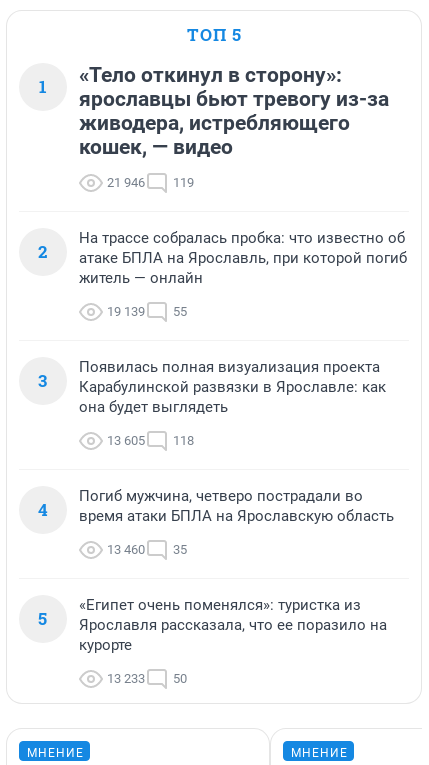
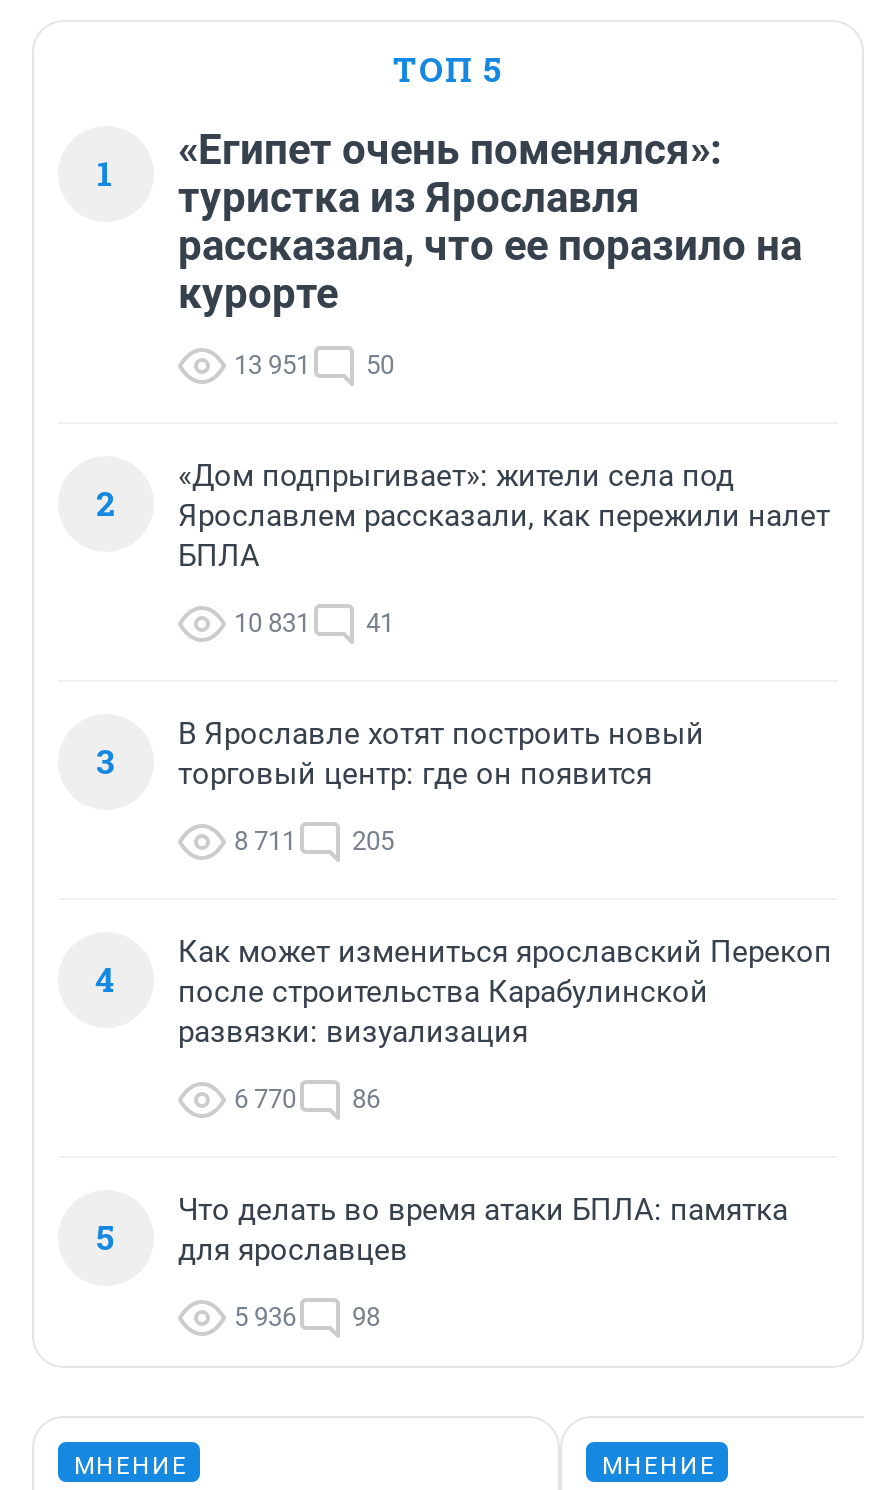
- «Тело откинул в сторону»:
- ярославцы бьют тревогу из-за
- живодера, истребляющего
- кошек, — видео
+ «Египет очень поменялся»:
+ туристка из Ярославля
+ рассказала, что ее поразило на
+ курорте

- 21 946
- 119
+ 13 951
+ 50

- На трассе собралась пробка: что известно об
- атаке БПЛА на Ярославль, при которой погиб
- житель — онлайн
+ «Дом подпрыгивает»: жители села под
+ Ярославлем рассказали, как пережили налет
+ БПЛА

- 19 139
- 55
+ 10 831
+ 41

- Появилась полная визуализация проекта
- Карабулинской развязки в Ярославле: как
- она будет выглядеть
+ В Ярославле хотят построить новый
+ торговый центр: где он появится

- 13 605
- 118
+ 8 711
+ 205

- Погиб мужчина, четверо пострадали во
- время атаки БПЛА на Ярославскую область
+ Как может измениться ярославский Перекоп
+ после строительства Карабулинской
+ развязки: визуализация

- 13 460
- 35
+ 6 770
+ 86

- «Египет очень поменялся»: туристка из
- Ярославля рассказала, что ее поразило на
- курорте
+ Что делать во время атаки БПЛА: памятка
+ для ярославцев

- 13 233
- 50
+ 5 936
+ 98
